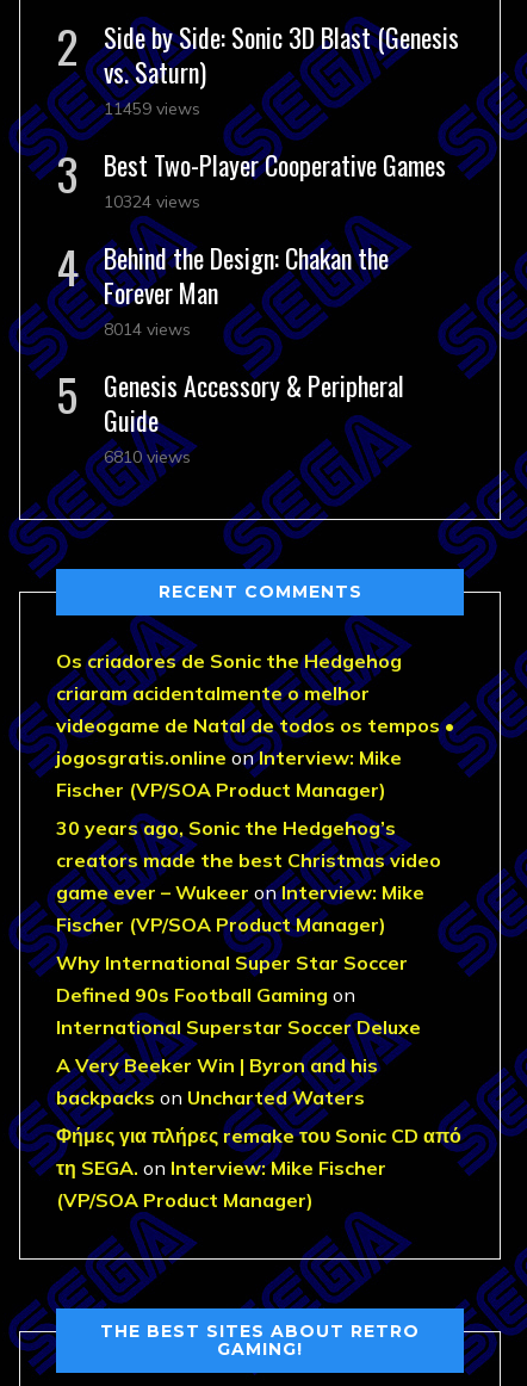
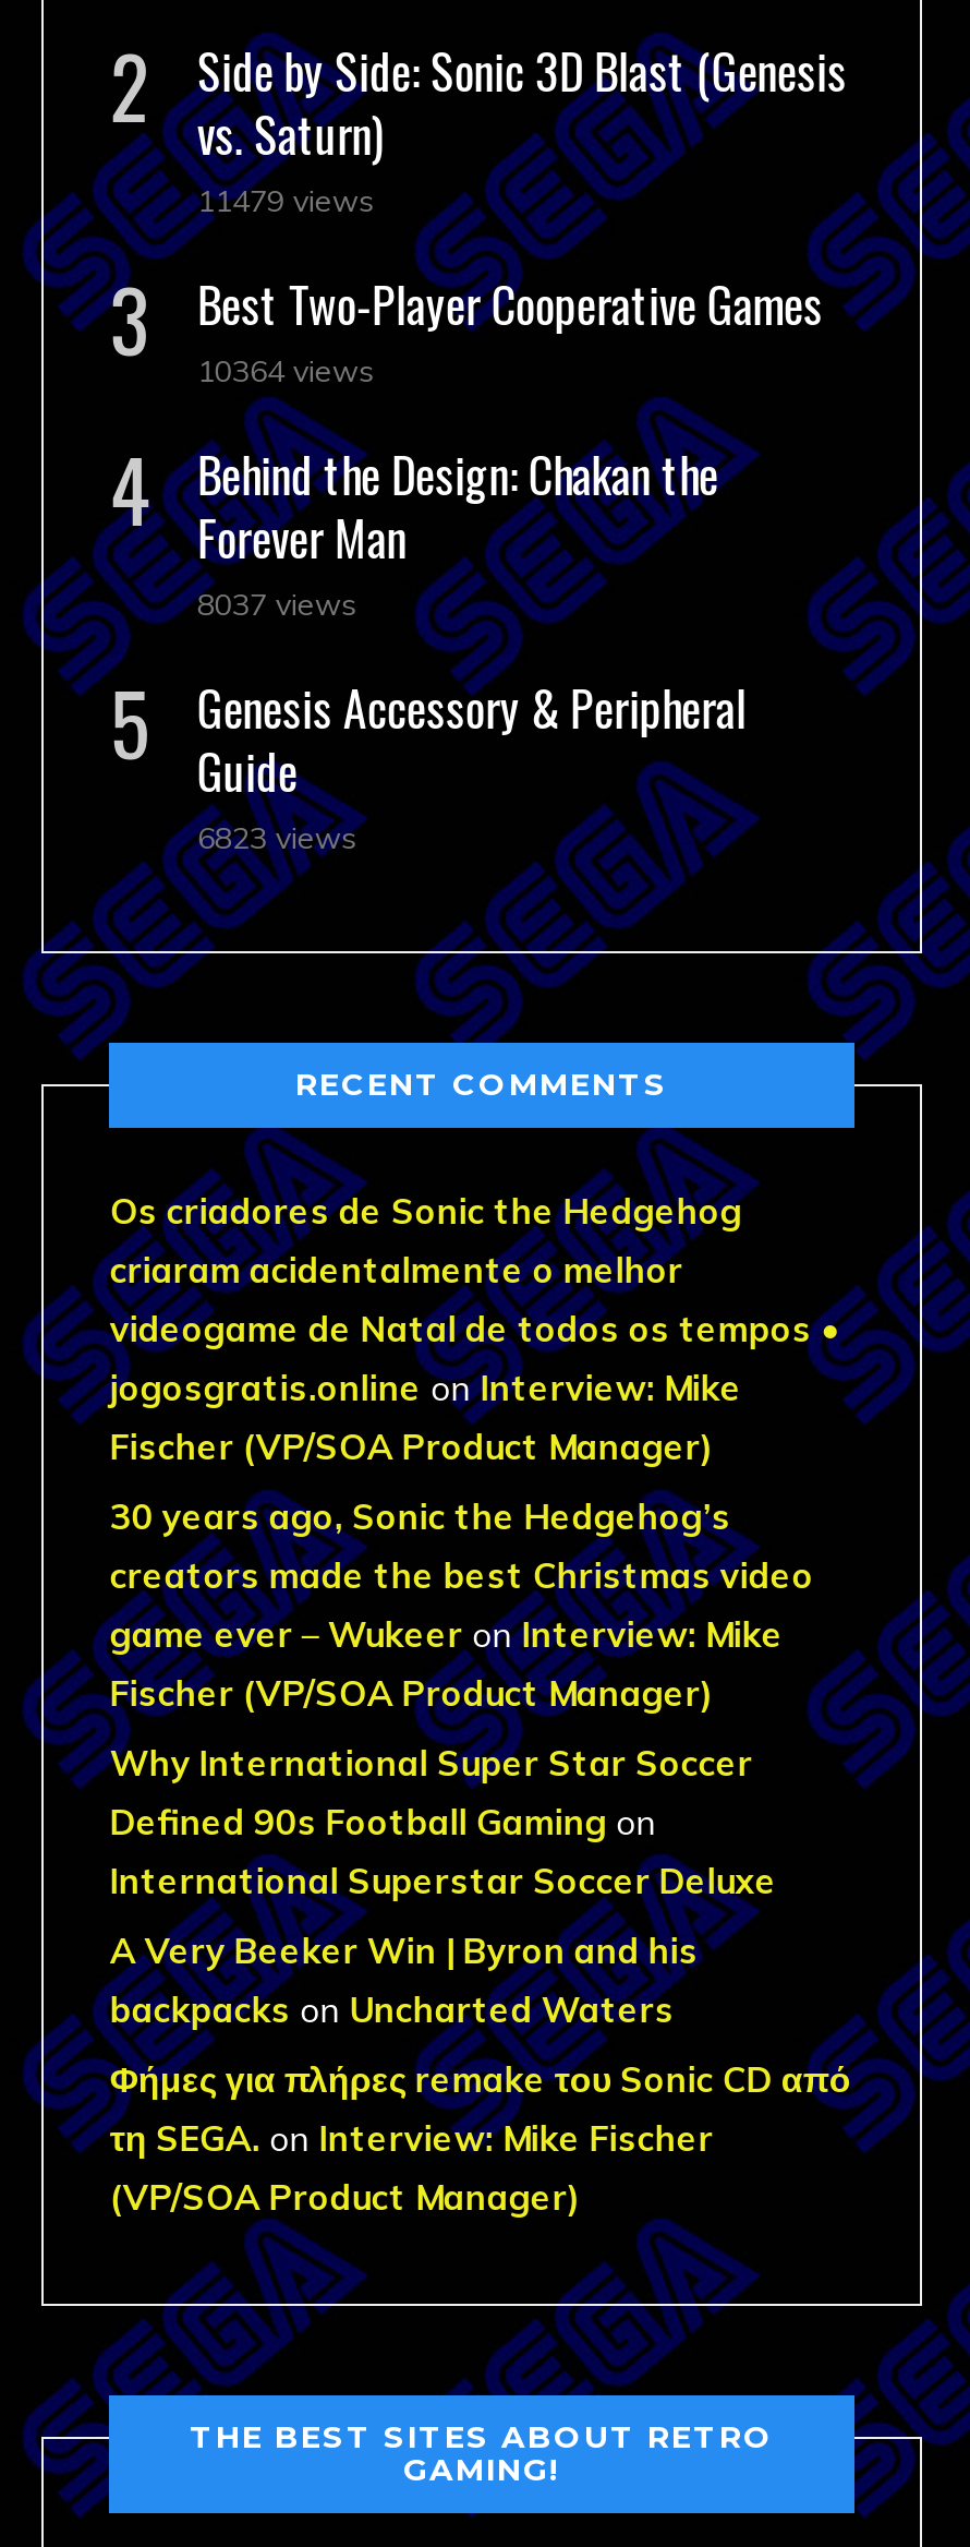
- 11459 views
+ 11479 views

- 10324 views
+ 10364 views

- 8014 views
+ 8037 views

- 6810 views
+ 6823 views
